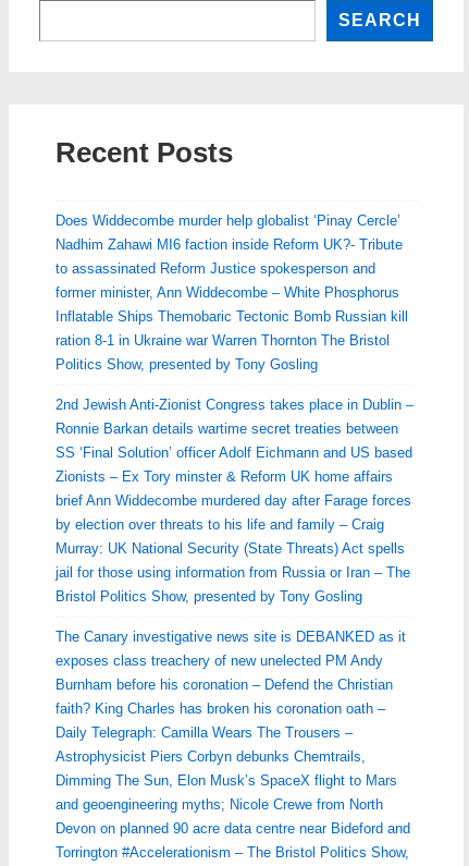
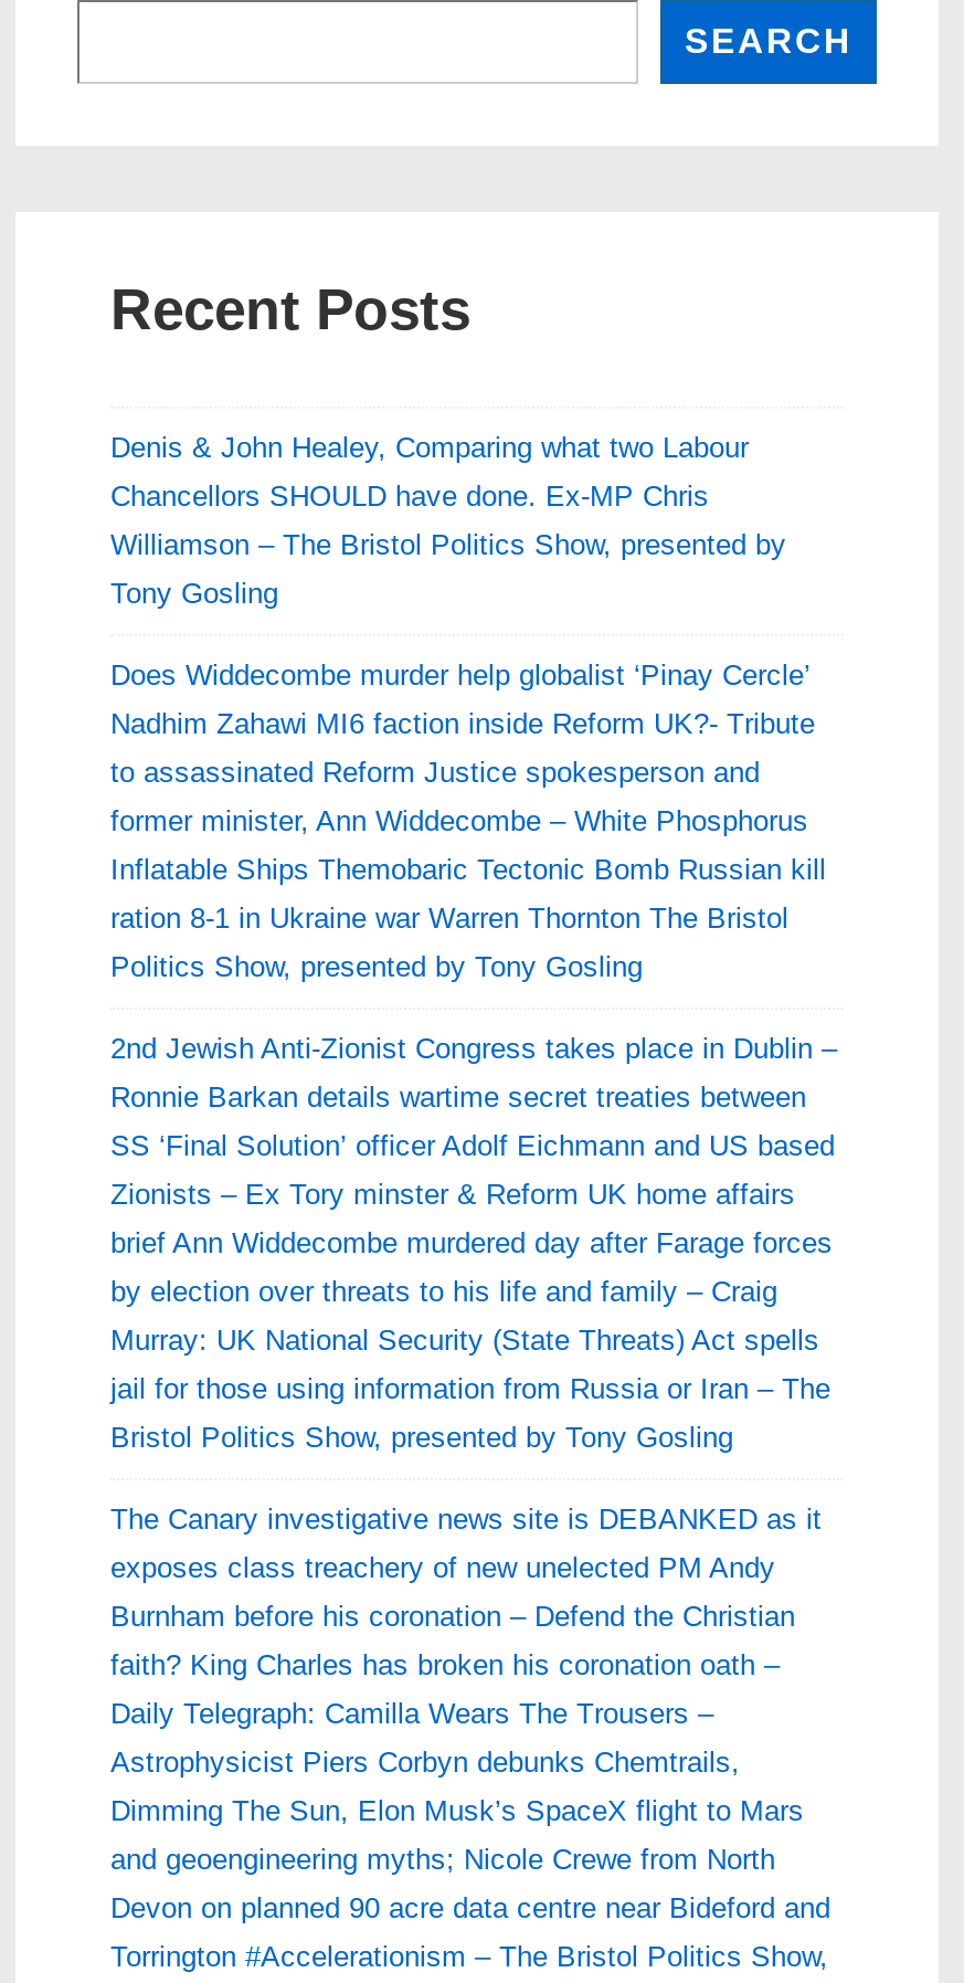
+ Denis & John Healey, Comparing what two Labour
+ Chancellors SHOULD have done. Ex-MP Chris
+ Williamson – The Bristol Politics Show, presented by
+ Tony Gosling
